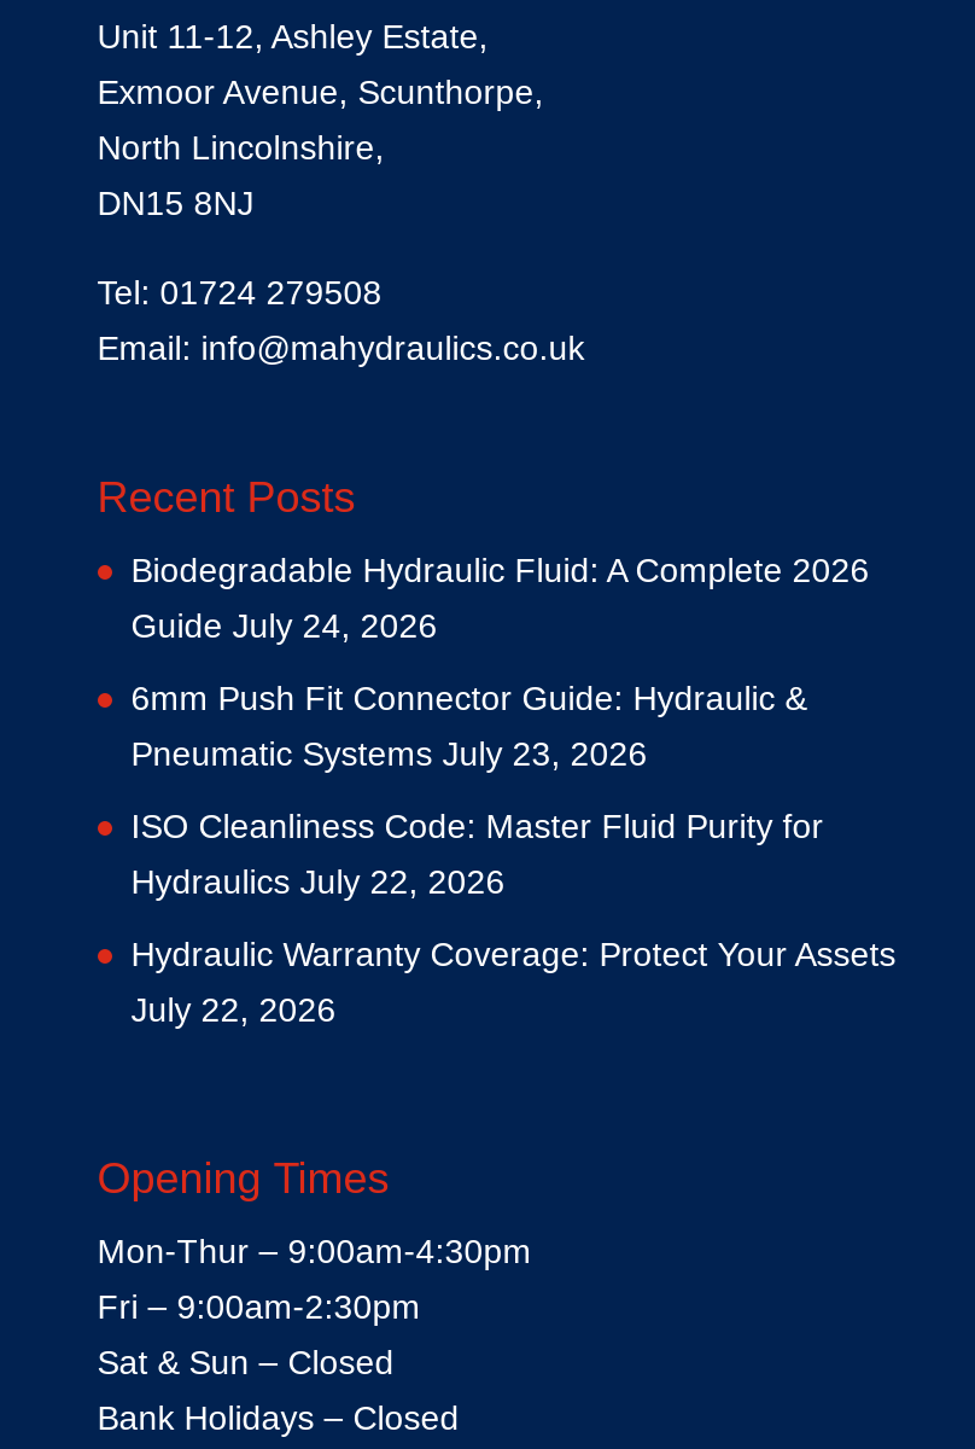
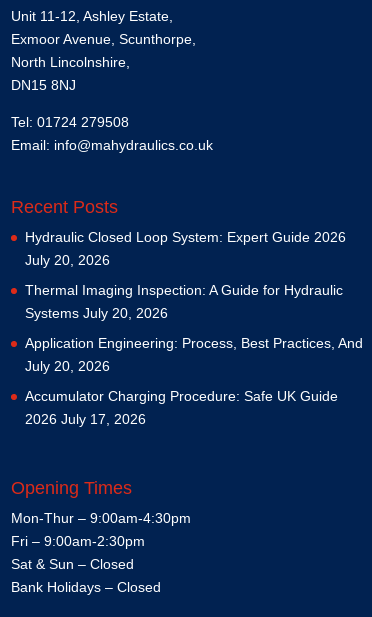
- Biodegradable Hydraulic Fluid: A Complete 2026
- Guide July 24, 2026
+ Hydraulic Closed Loop System: Expert Guide 2026
+ July 20, 2026

- 6mm Push Fit Connector Guide: Hydraulic &
- Pneumatic Systems July 23, 2026
+ Thermal Imaging Inspection: A Guide for Hydraulic
+ Systems July 20, 2026

- ISO Cleanliness Code: Master Fluid Purity for
- Hydraulics July 22, 2026
+ Application Engineering: Process, Best Practices, And
+ July 20, 2026

- Hydraulic Warranty Coverage: Protect Your Assets
- July 22, 2026
+ Accumulator Charging Procedure: Safe UK Guide
+ 2026 July 17, 2026
